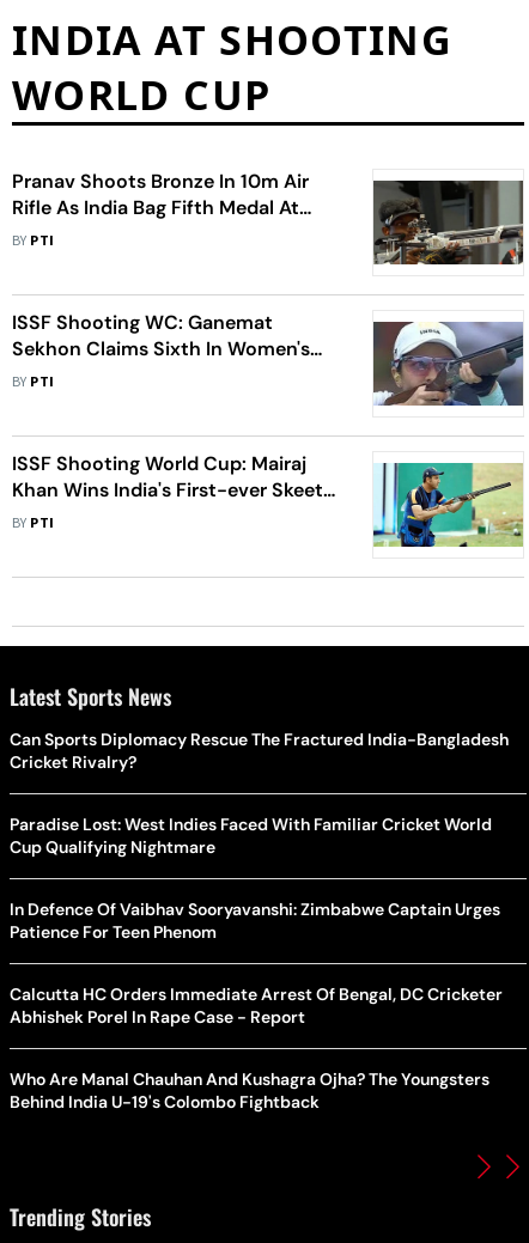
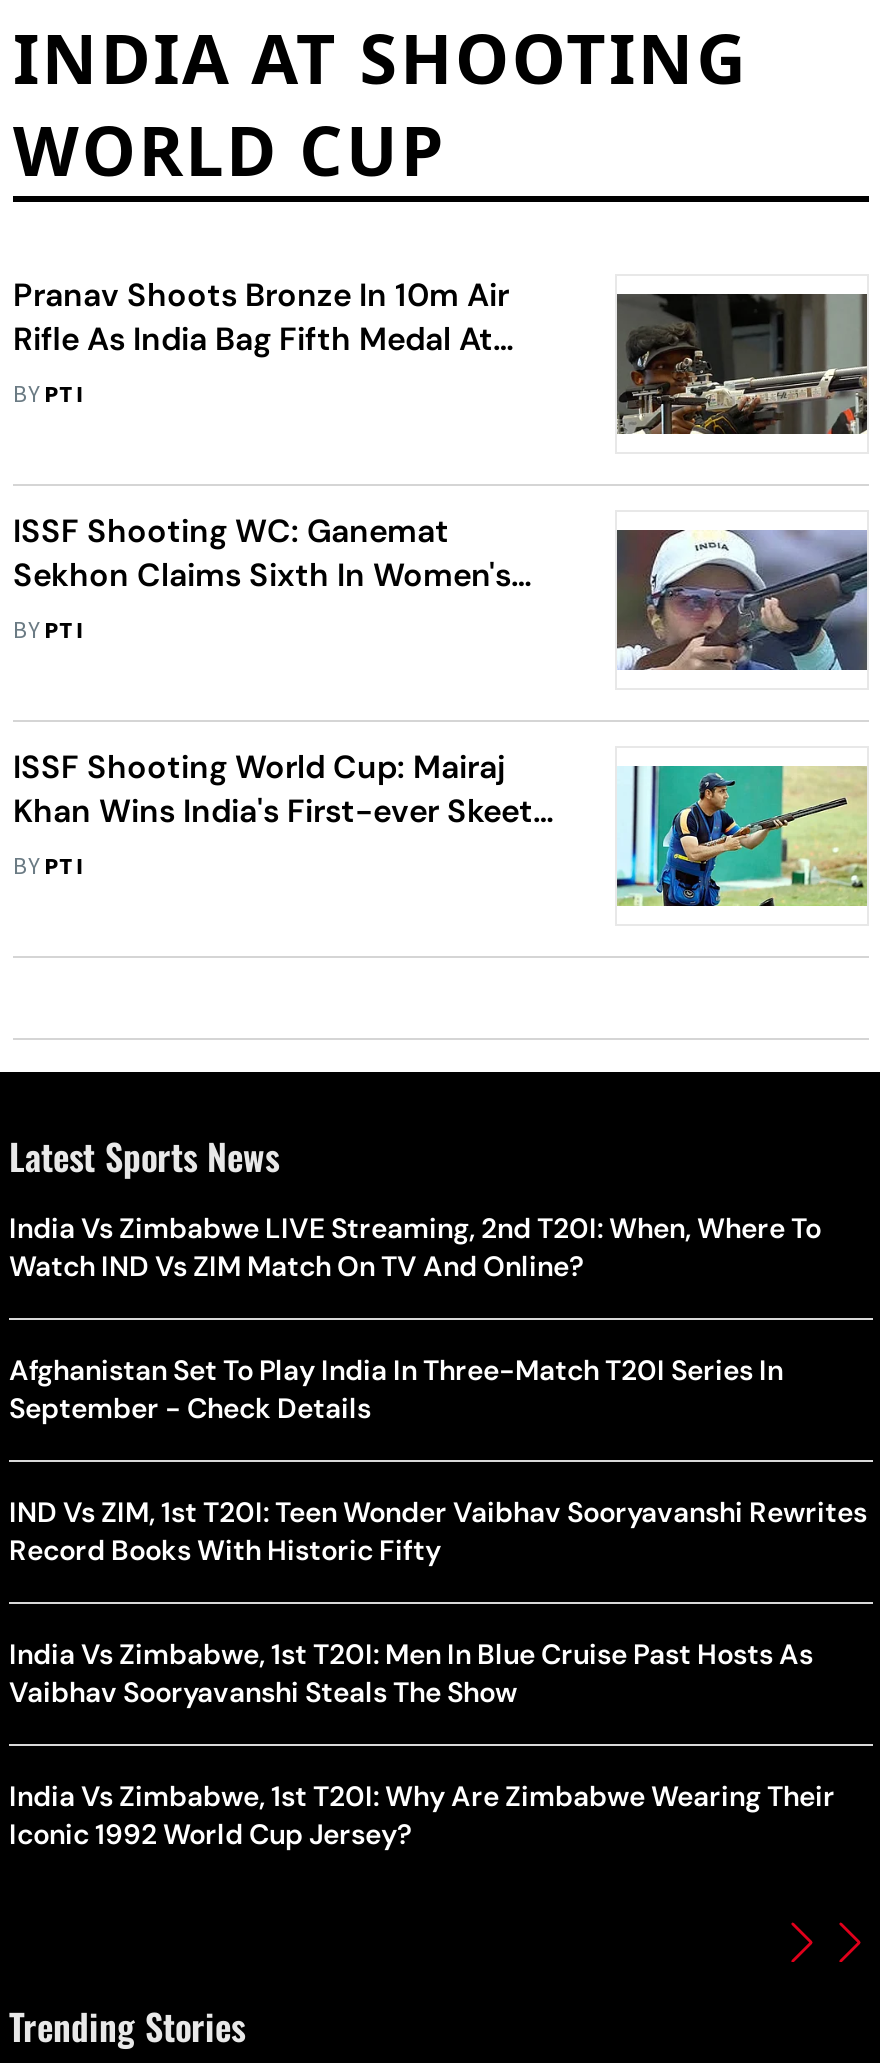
- Can Sports Diplomacy Rescue The Fractured India-Bangladesh
- Cricket Rivalry?
+ India Vs Zimbabwe LIVE Streaming, 2nd T20I: When, Where To
+ Watch IND Vs ZIM Match On TV And Online?

- Paradise Lost: West Indies Faced With Familiar Cricket World
- Cup Qualifying Nightmare
+ Afghanistan Set To Play India In Three-Match T20I Series In
+ September - Check Details

- In Defence Of Vaibhav Sooryavanshi: Zimbabwe Captain Urges
- Patience For Teen Phenom
+ IND Vs ZIM, 1st T20I: Teen Wonder Vaibhav Sooryavanshi Rewrites
+ Record Books With Historic Fifty

- Calcutta HC Orders Immediate Arrest Of Bengal, DC Cricketer
- Abhishek Porel In Rape Case - Report
+ India Vs Zimbabwe, 1st T20I: Men In Blue Cruise Past Hosts As
+ Vaibhav Sooryavanshi Steals The Show

- Who Are Manal Chauhan And Kushagra Ojha? The Youngsters
- Behind India U-19's Colombo Fightback
+ India Vs Zimbabwe, 1st T20I: Why Are Zimbabwe Wearing Their
+ Iconic 1992 World Cup Jersey?
